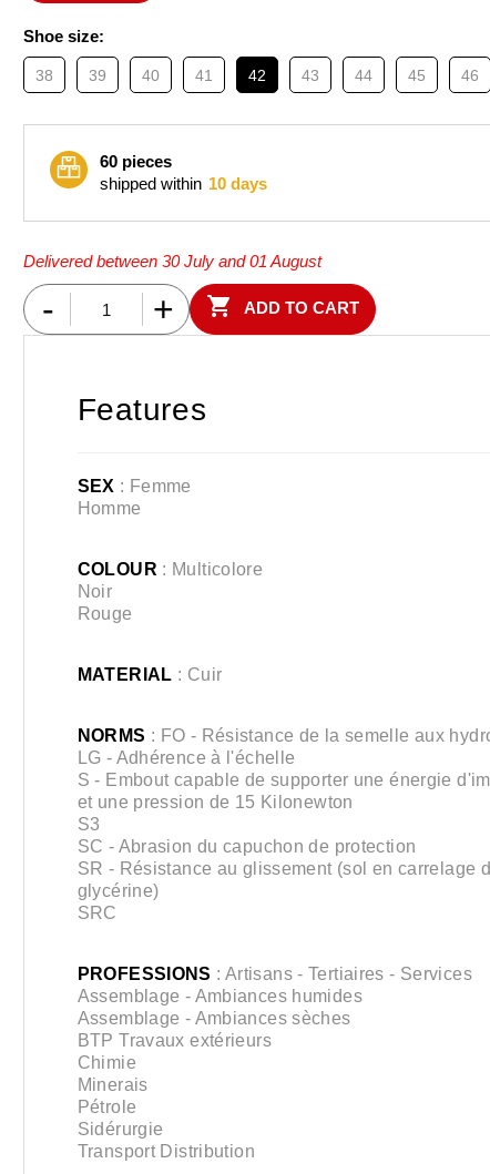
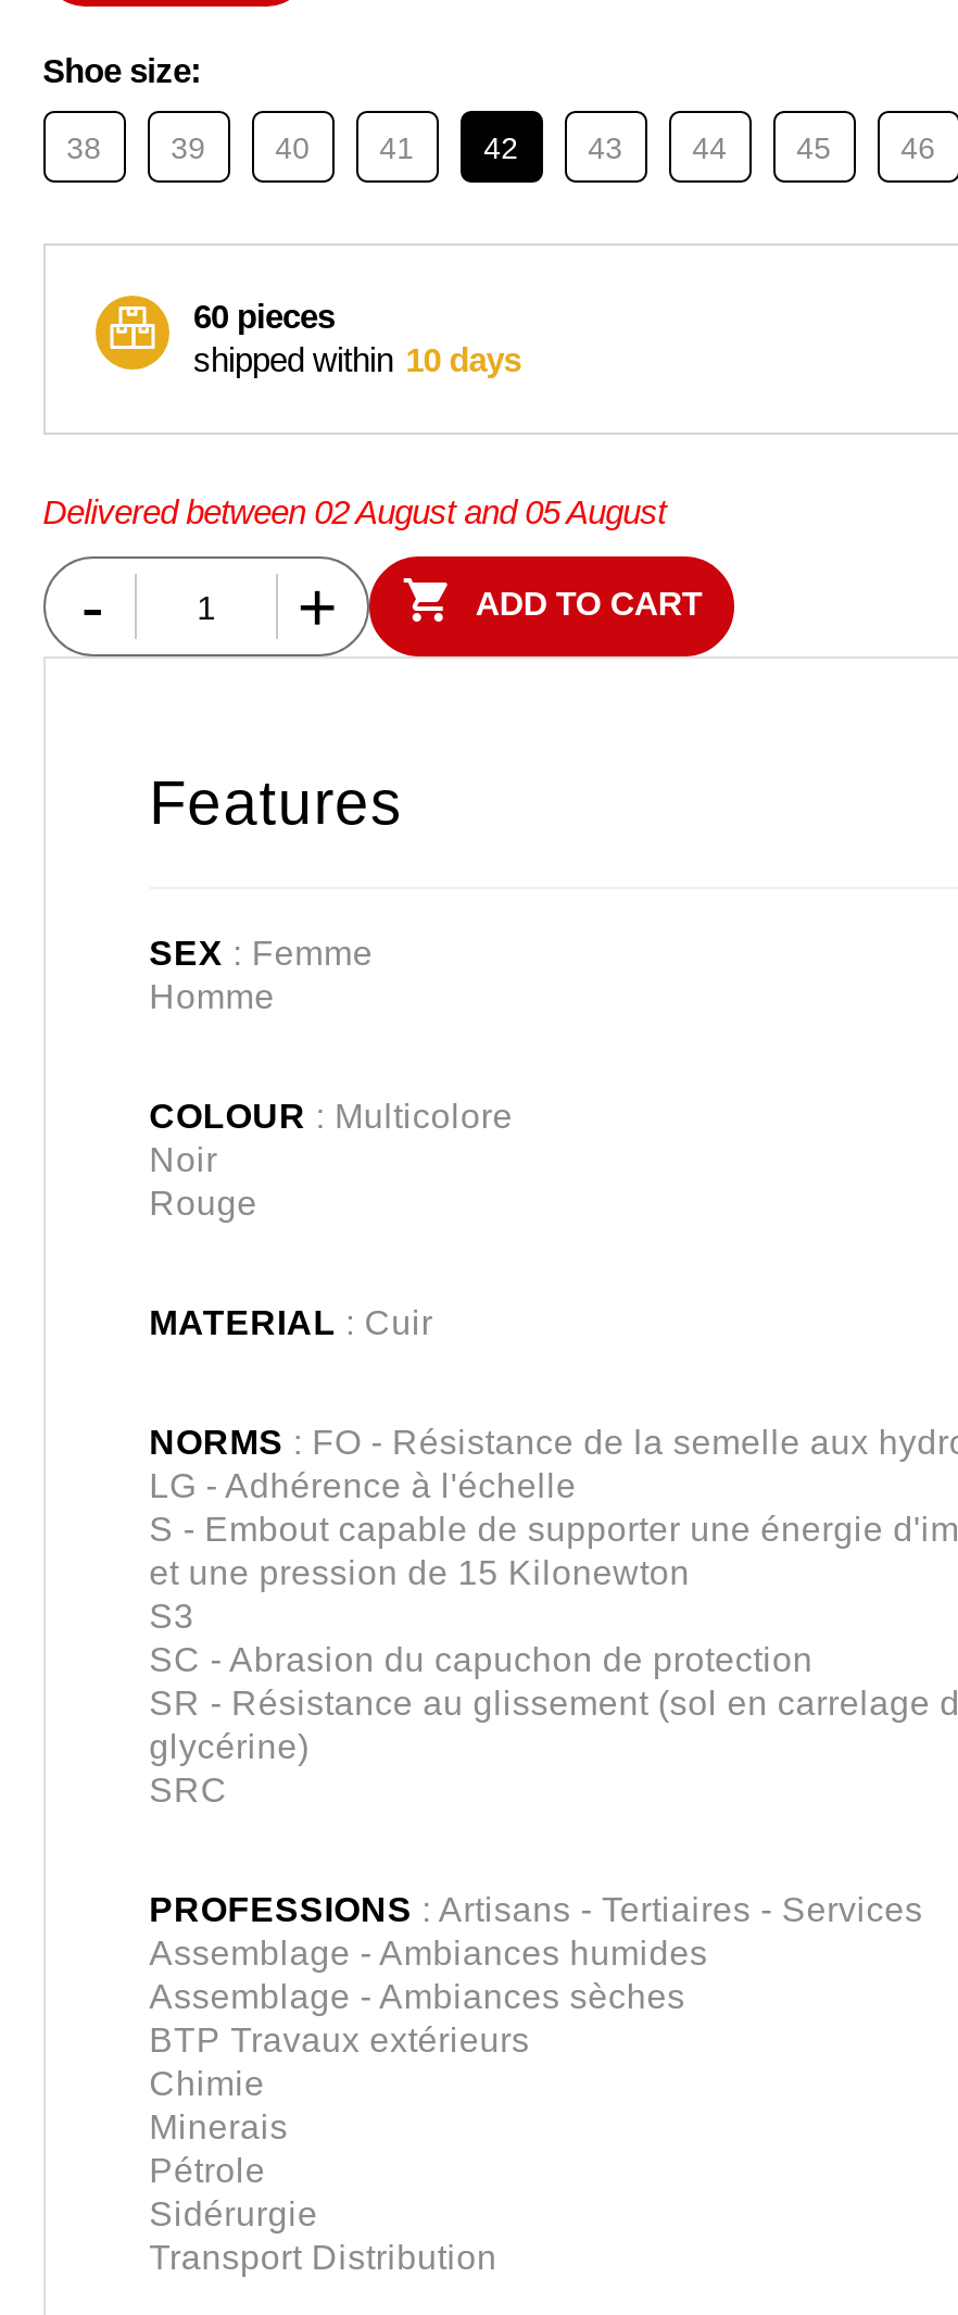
- Delivered between 30 July and 01 August
+ Delivered between 02 August and 05 August
